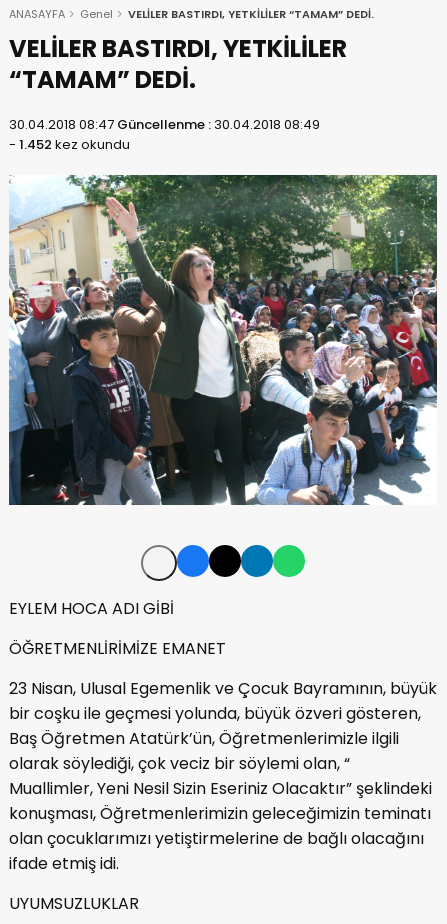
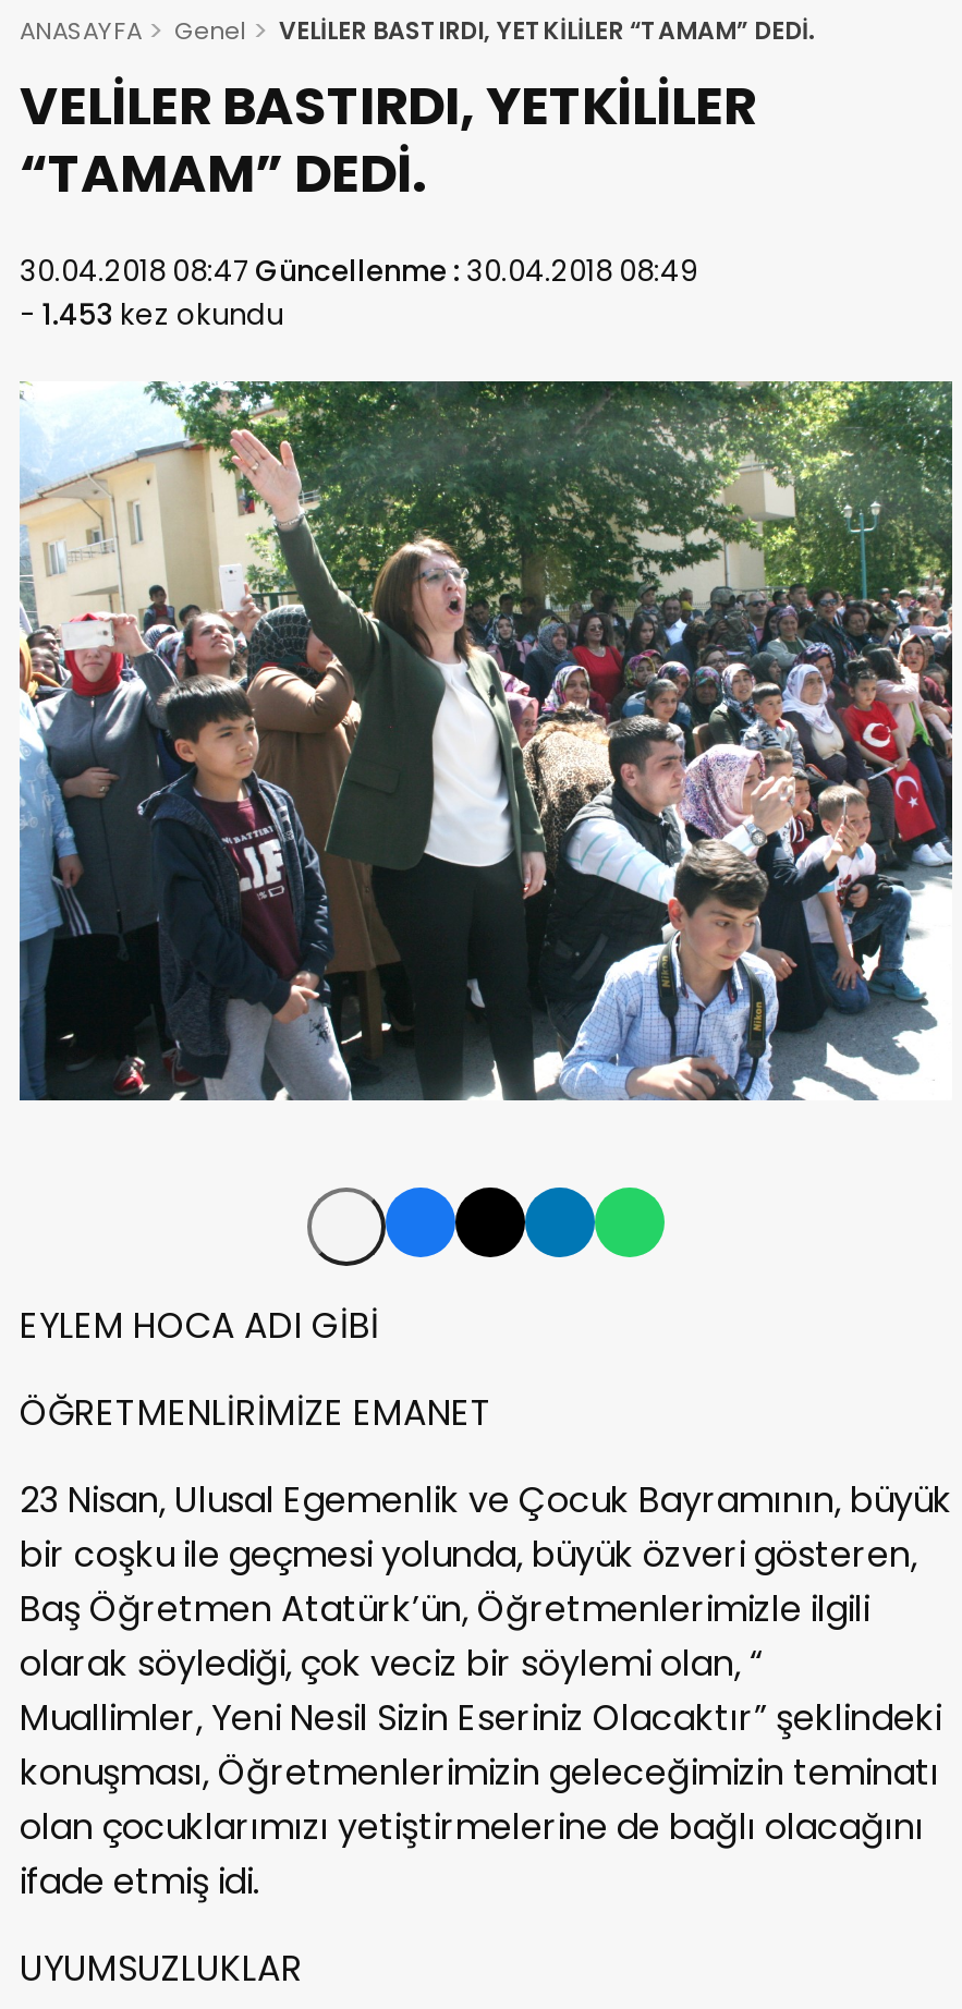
- - 1.452 kez okundu
+ - 1.453 kez okundu
